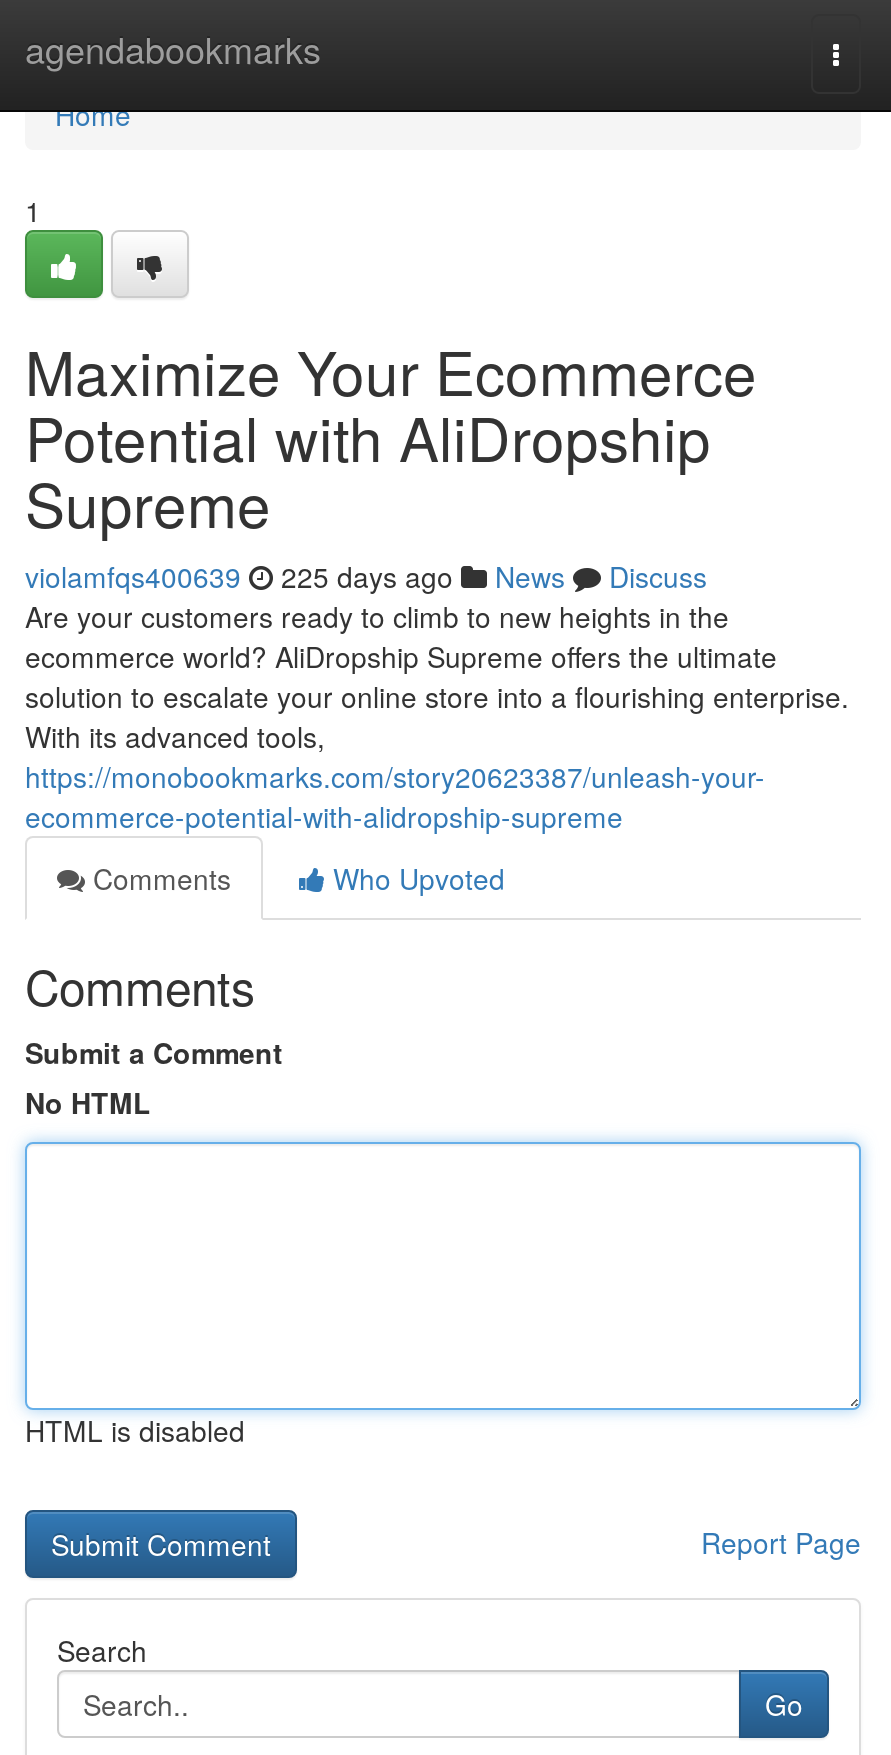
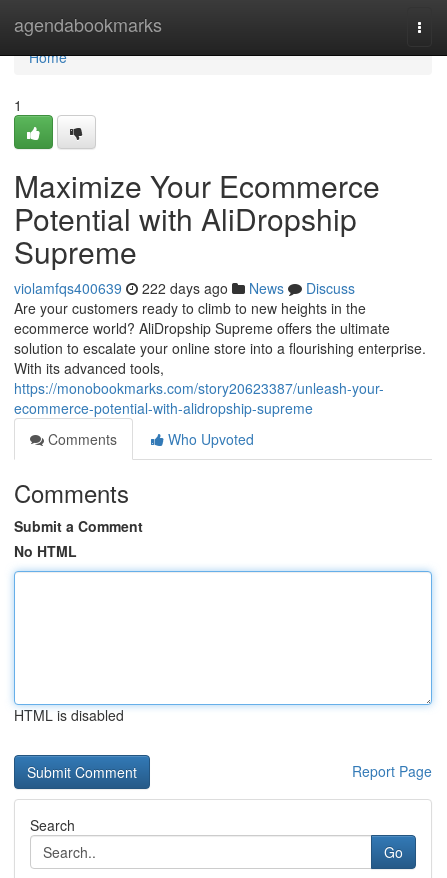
- violamfqs400639 225 days ago News Discuss
+ violamfqs400639 222 days ago News Discuss
